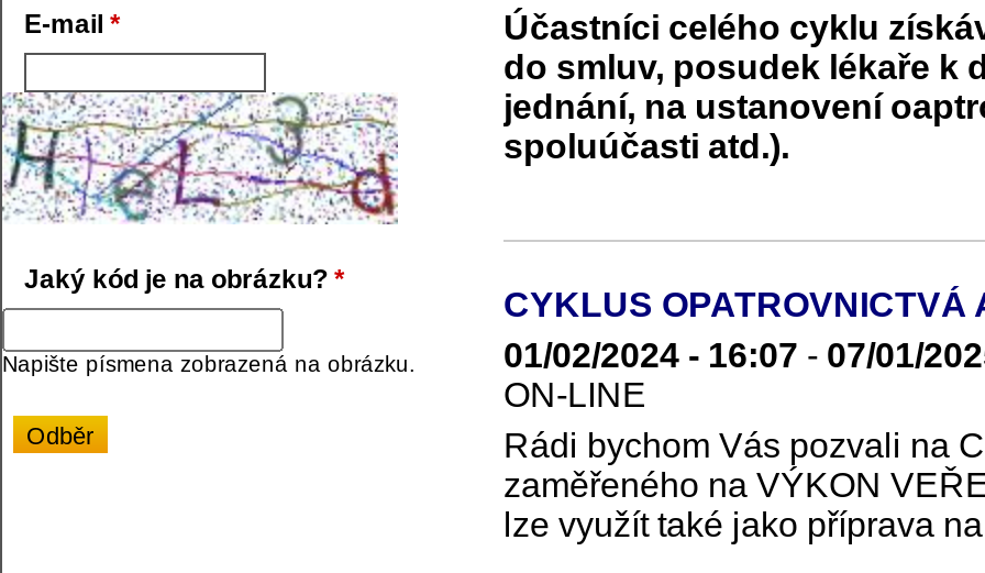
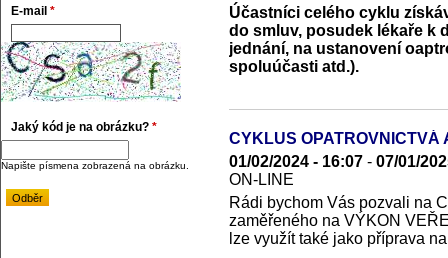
- [image]
+ [image]
